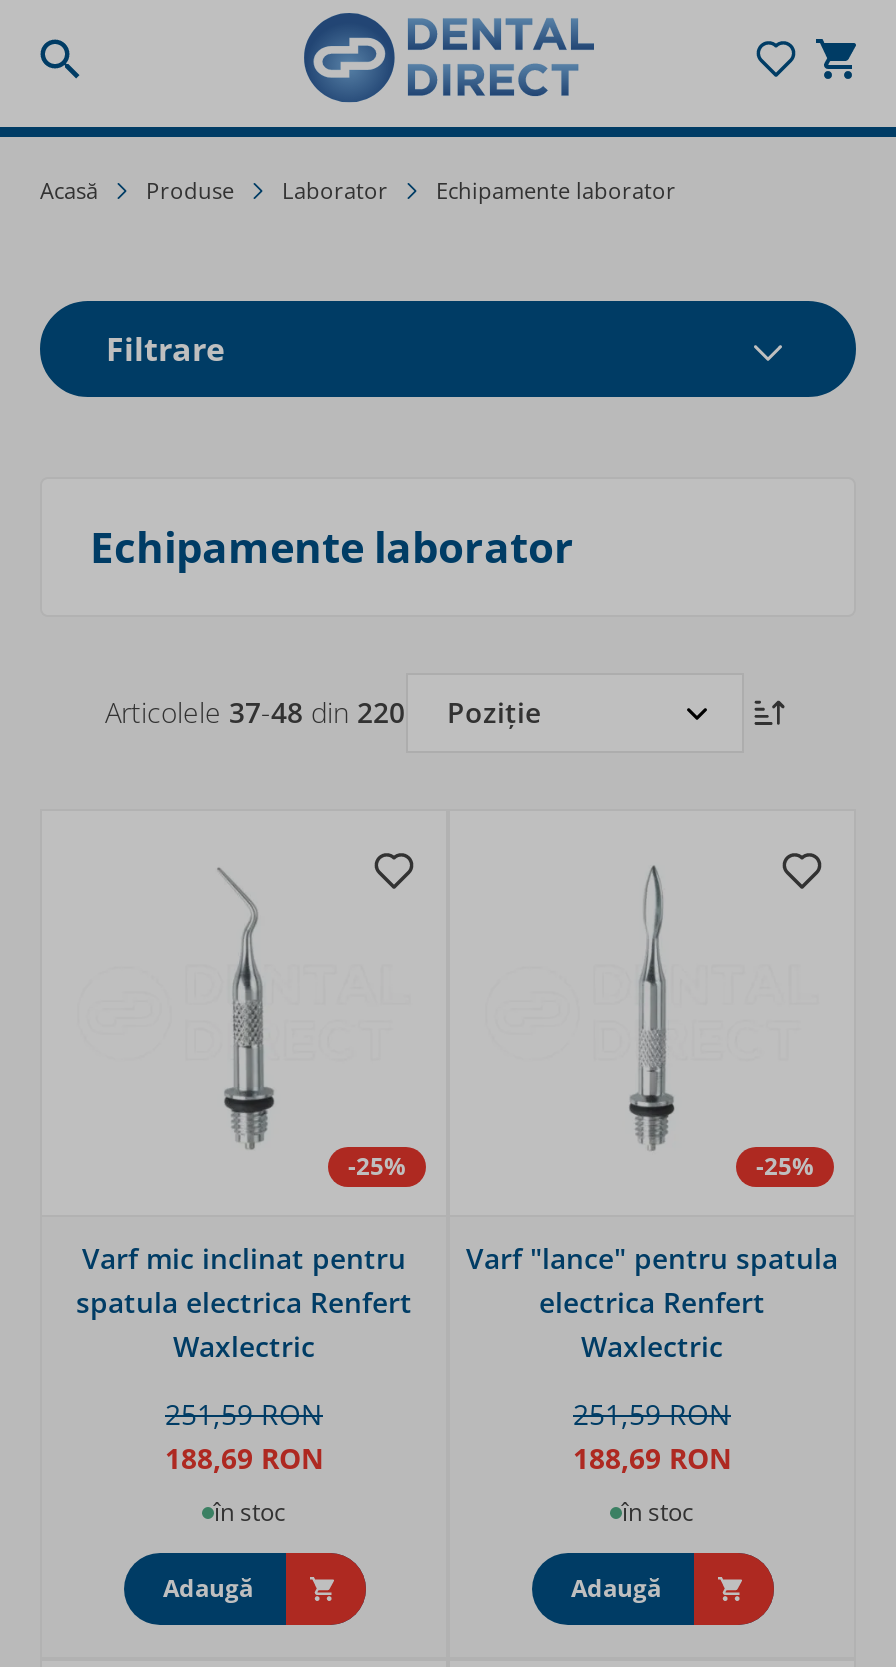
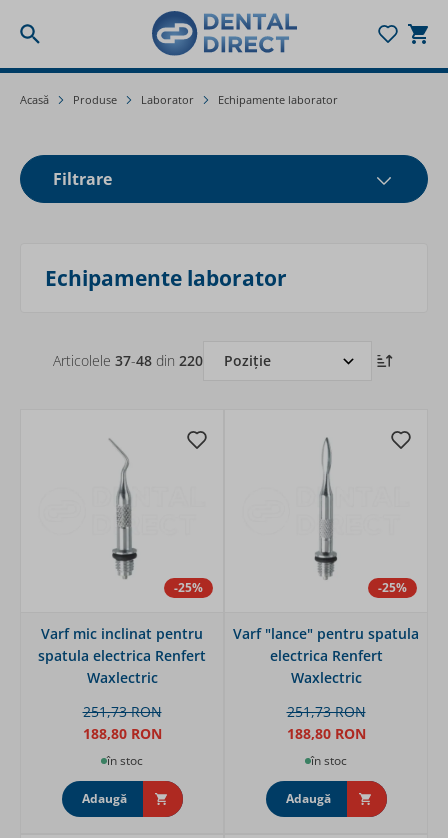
- 251,59 RON
+ 251,73 RON

- 251,59 RON
+ 251,73 RON

- 188,69 RON
+ 188,80 RON

- 188,69 RON
+ 188,80 RON
